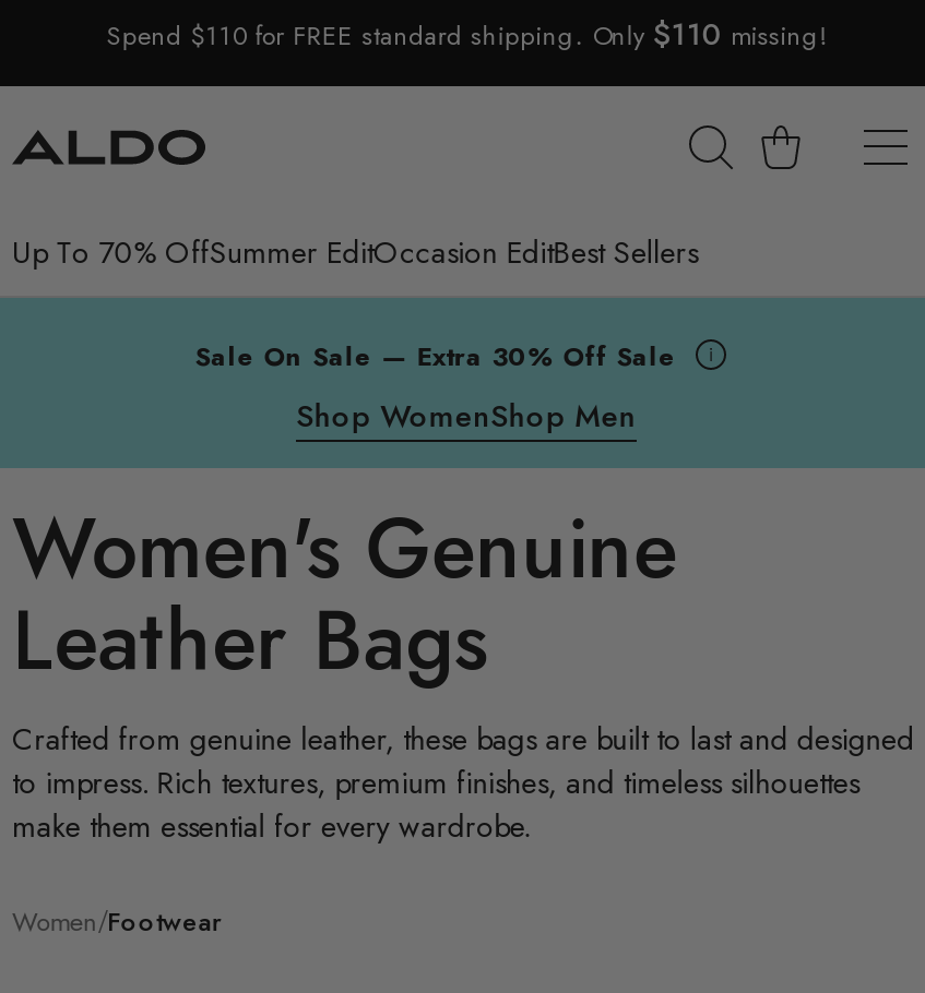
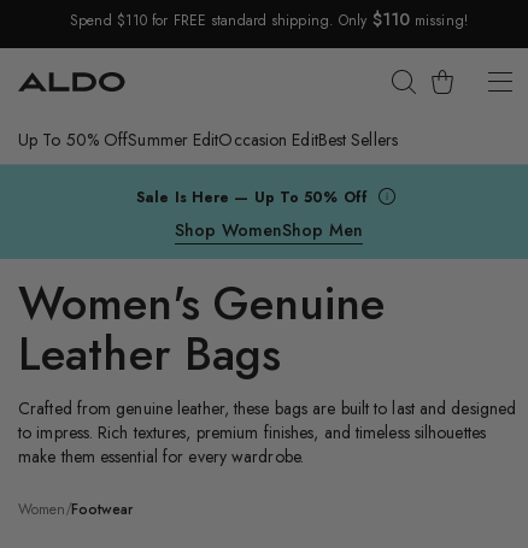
- Up To 70% OffSummer EditOccasion EditBest Sellers
+ Up To 50% OffSummer EditOccasion EditBest Sellers

- Sale On Sale — Extra 30% Off Sale
+ Sale Is Here — Up To 50% Off
